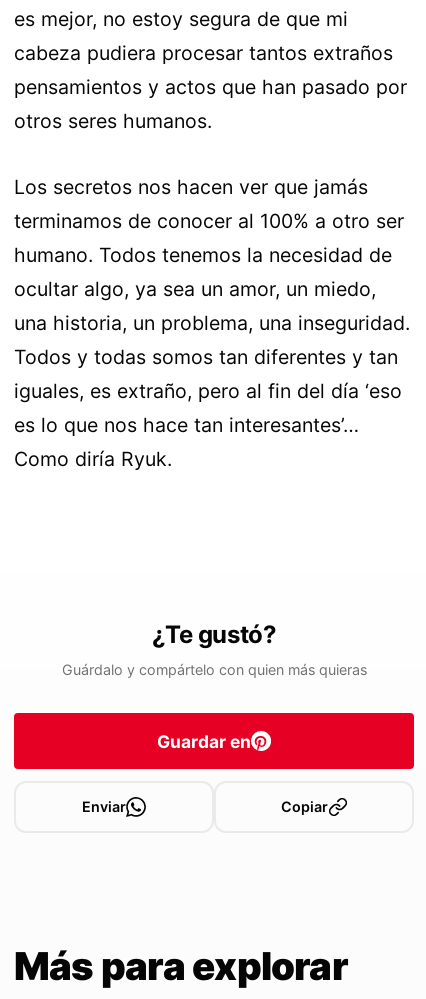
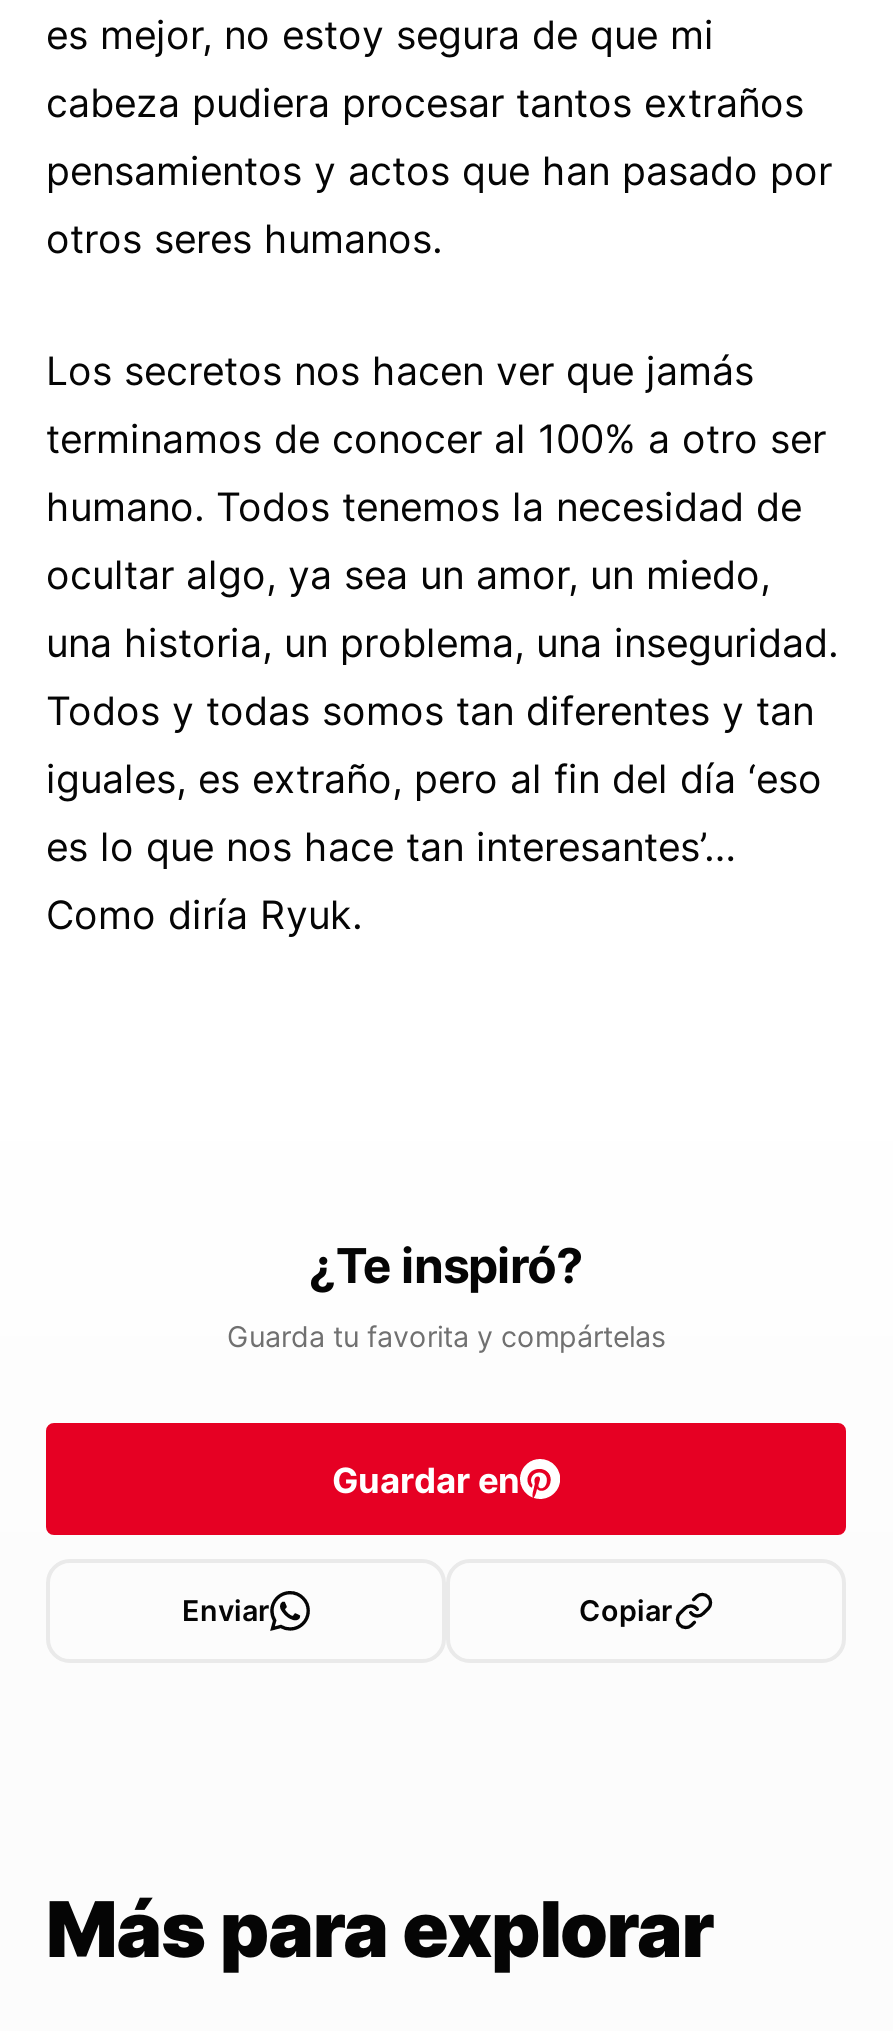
- ¿Te gustó?
- Guárdalo y compártelo con quien más quieras
+ ¿Te inspiró?
+ Guarda tu favorita y compártelas
